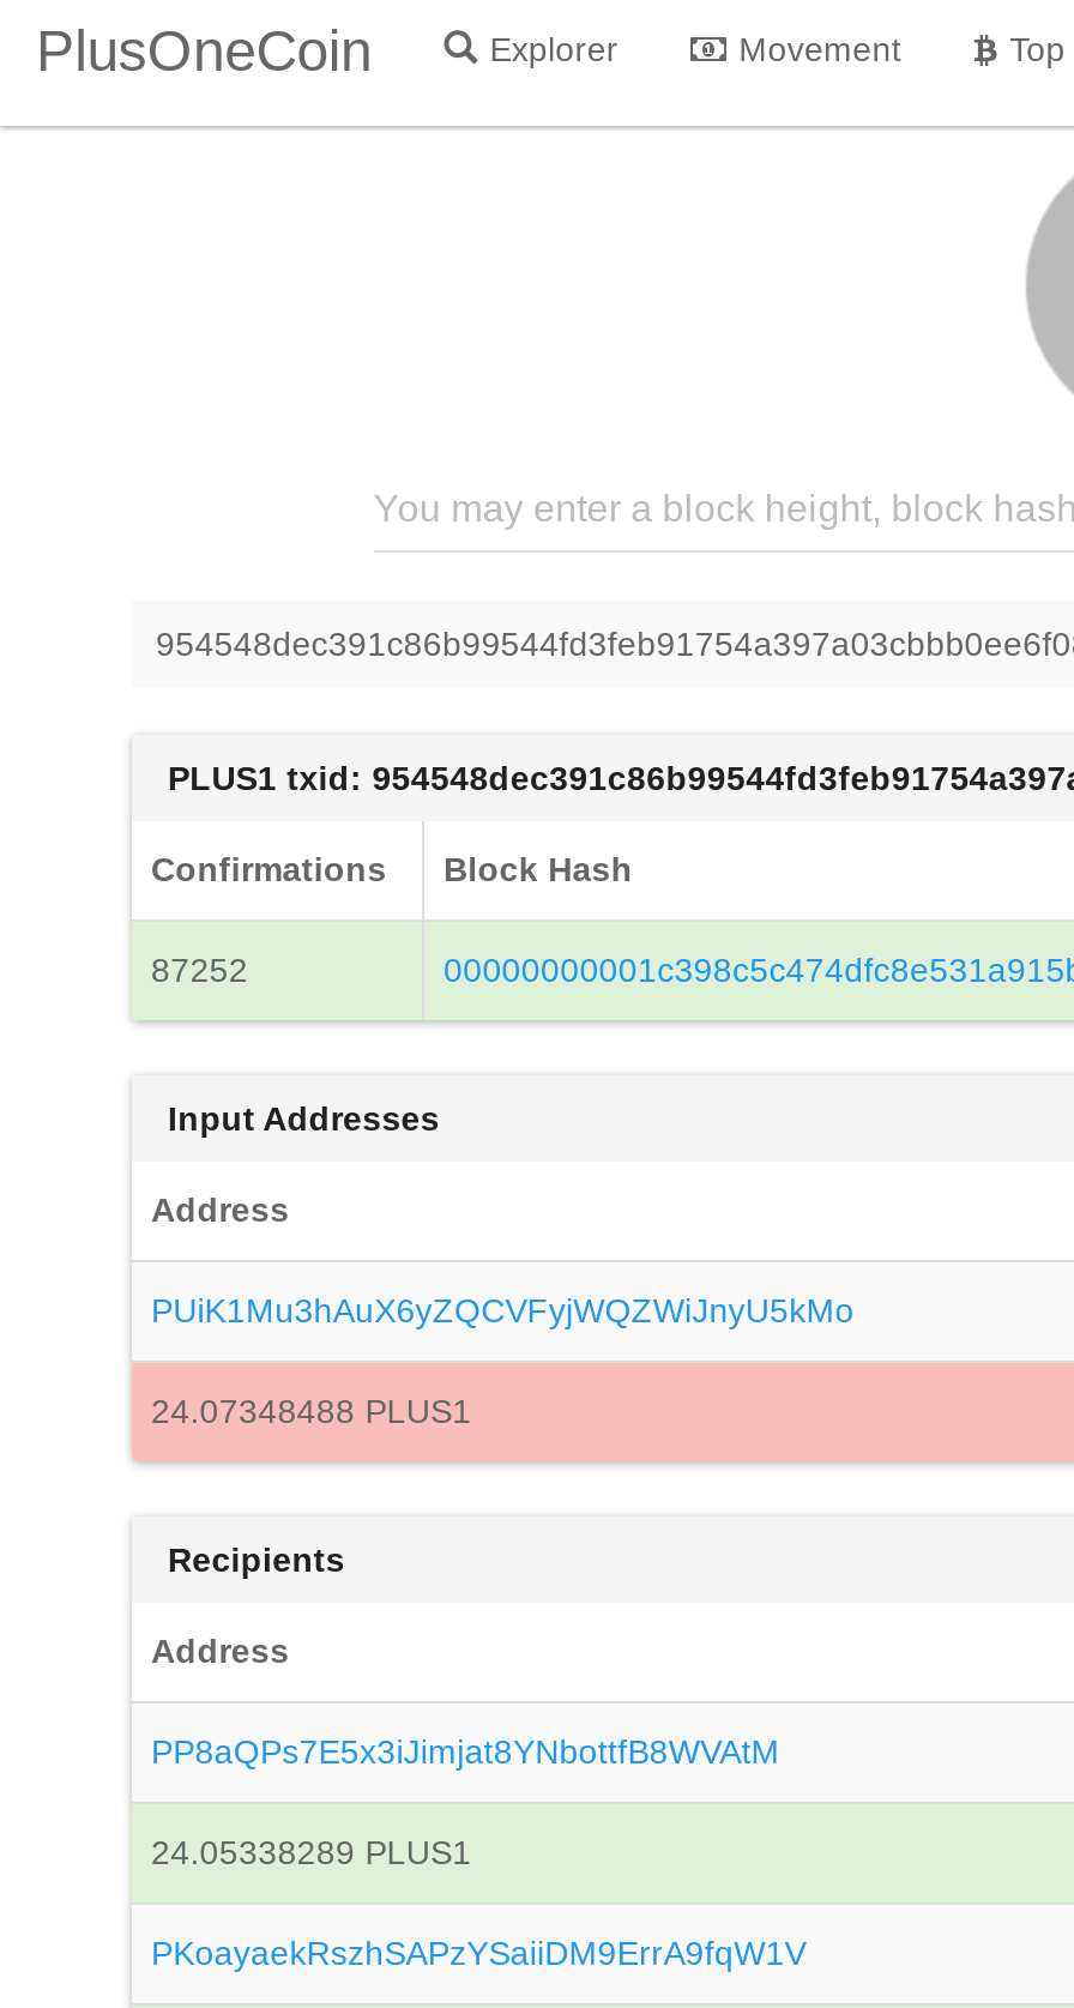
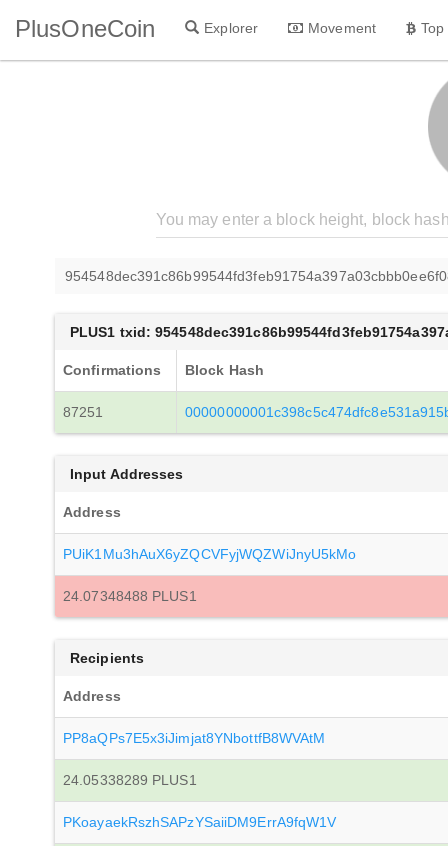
- 87252
+ 87251
